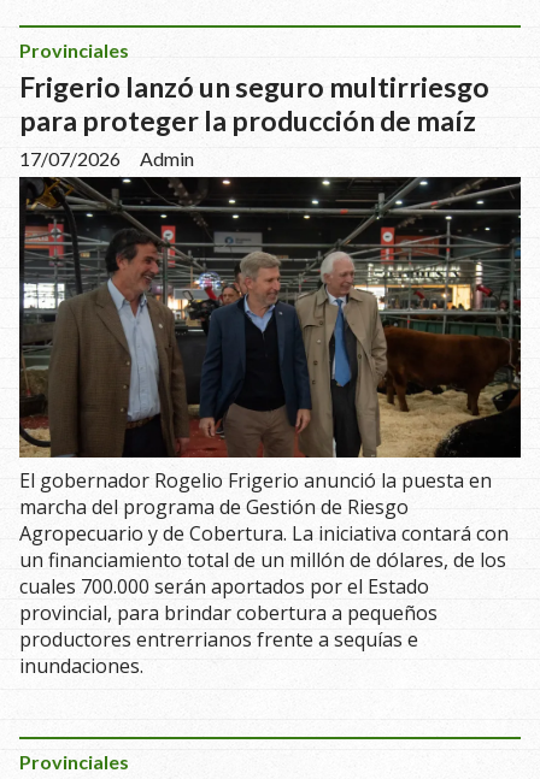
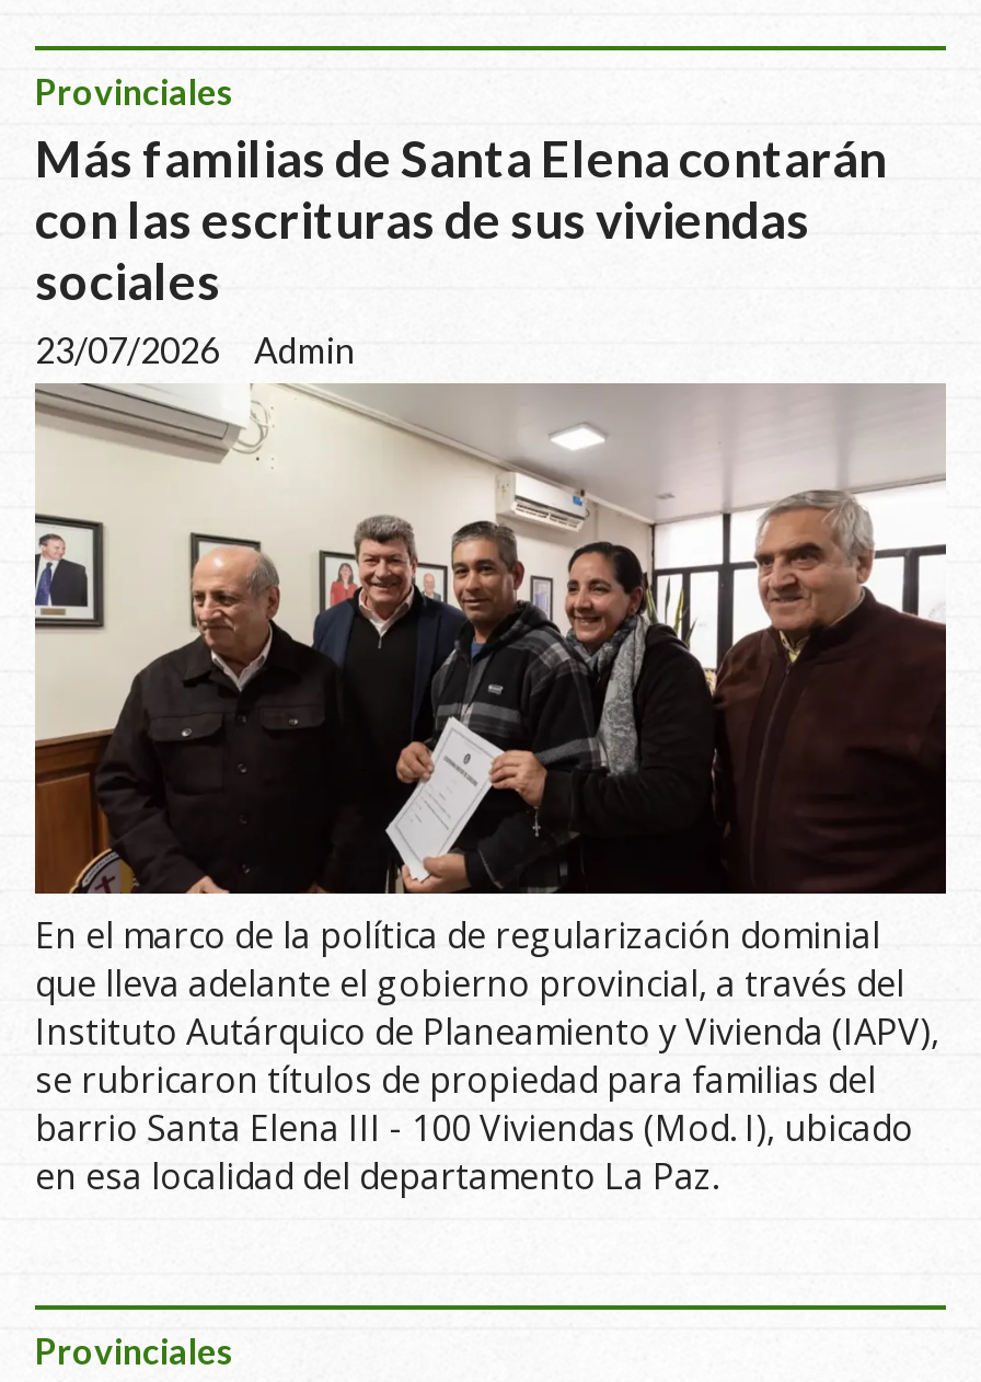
- Frigerio lanzó un seguro multirriesgo
- para proteger la producción de maíz
+ Más familias de Santa Elena contarán
+ con las escrituras de sus viviendas
+ sociales

- 17/07/2026 Admin
+ 23/07/2026 Admin

moved down: Admin

- [image]
+ [image]

- El gobernador Rogelio Frigerio anunció la puesta en
- marcha del programa de Gestión de Riesgo
- Agropecuario y de Cobertura. La iniciativa contará con
- un financiamiento total de un millón de dólares, de los
- cuales 700.000 serán aportados por el Estado
- provincial, para brindar cobertura a pequeños
- productores entrerrianos frente a sequías e
- inundaciones.
+ En el marco de la política de regularización dominial
+ que lleva adelante el gobierno provincial, a través del
+ Instituto Autárquico de Planeamiento y Vivienda (IAPV),
+ se rubricaron títulos de propiedad para familias del
+ barrio Santa Elena III - 100 Viviendas (Mod. I), ubicado
+ en esa localidad del departamento La Paz.
